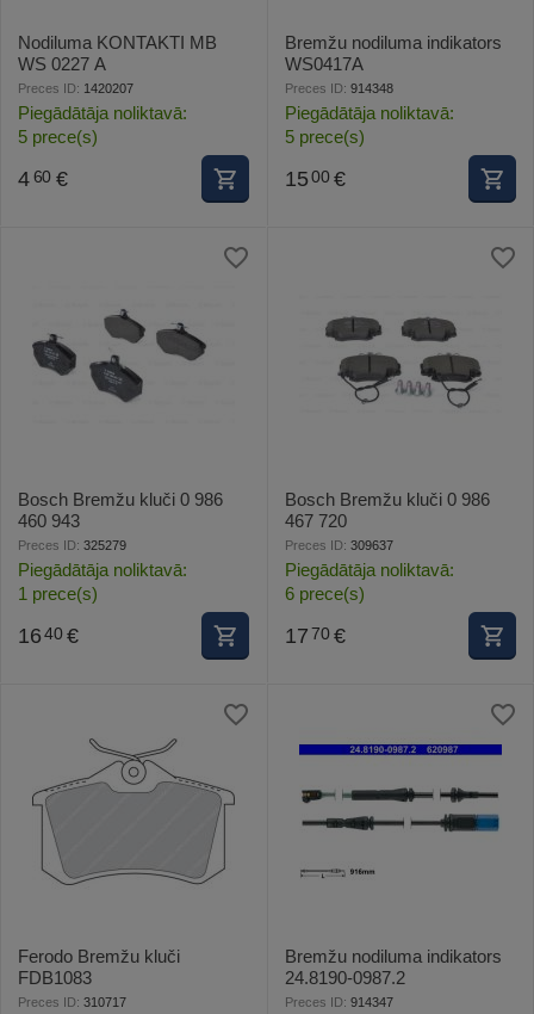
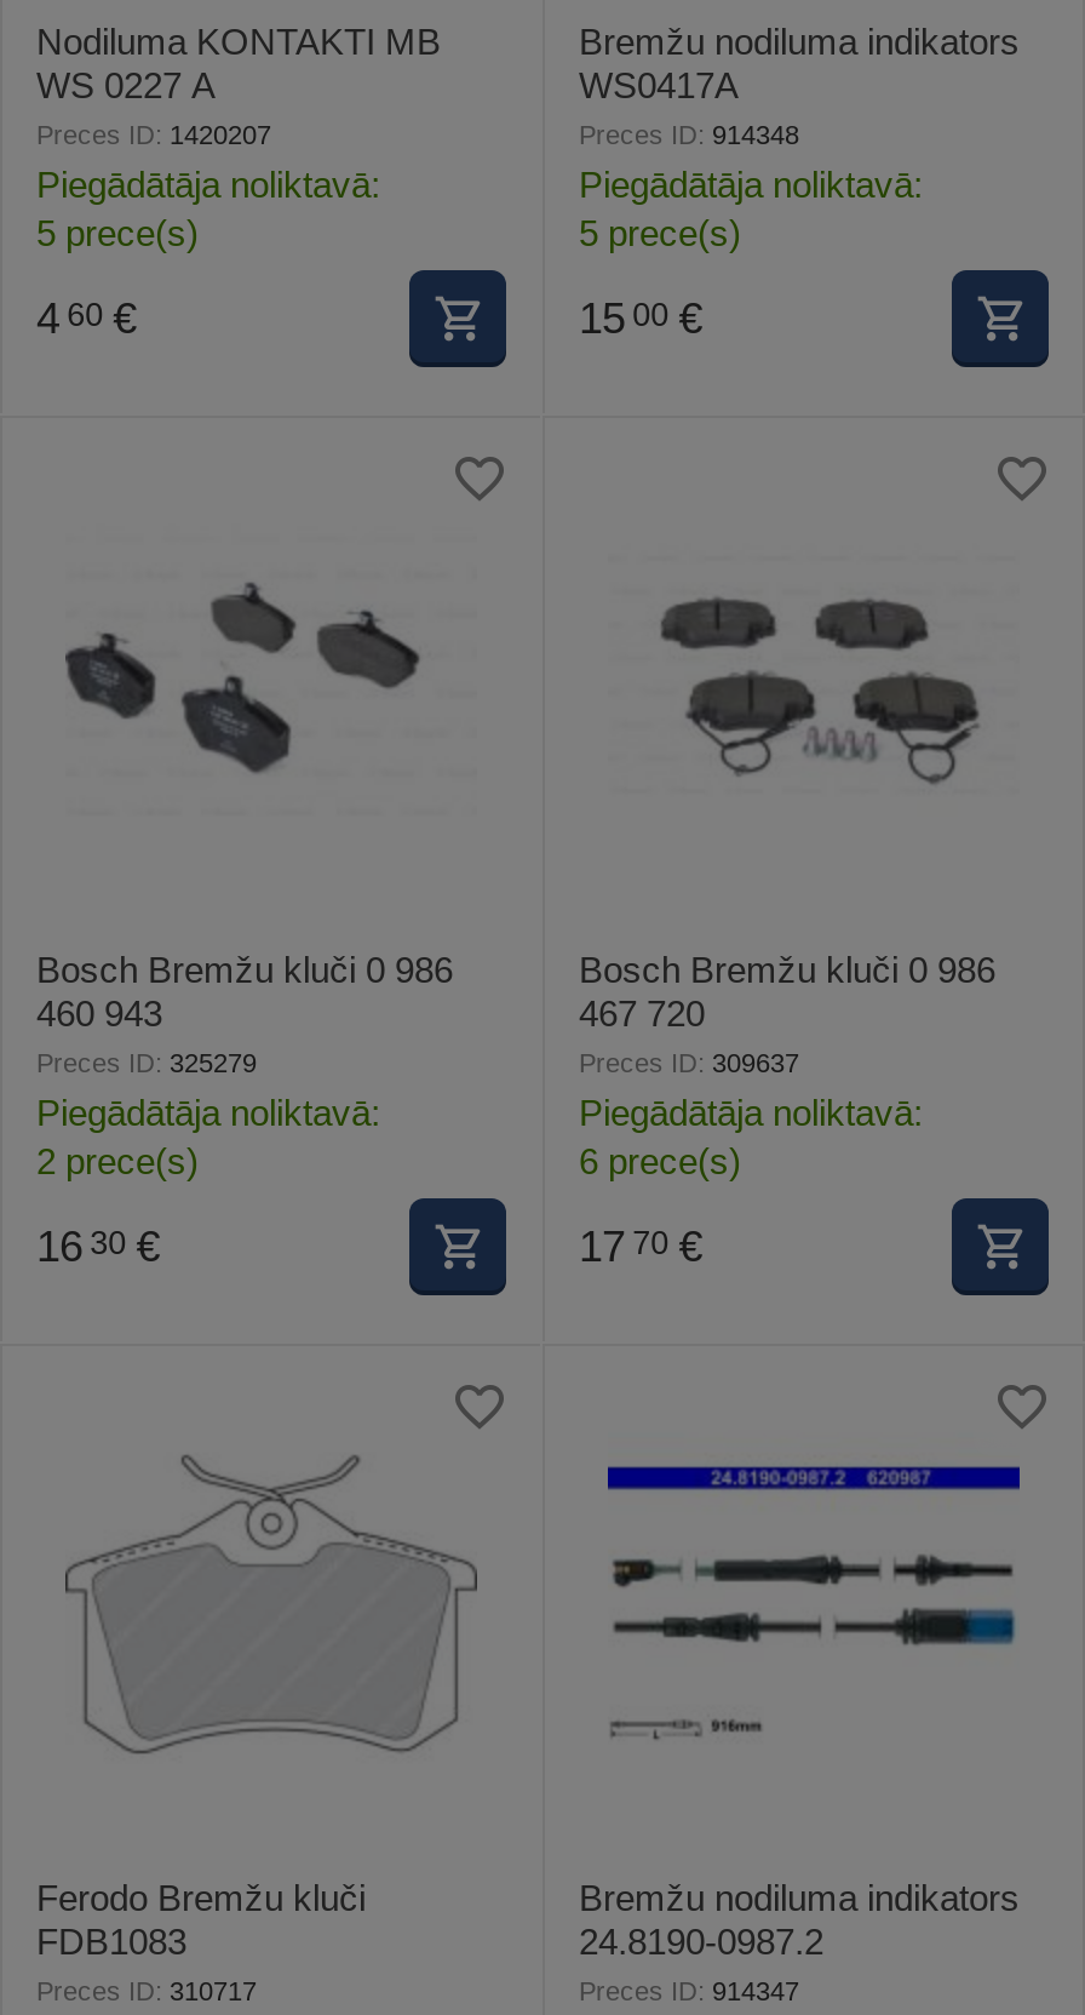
- 1 prece(s)
+ 2 prece(s)

- 16 40 €
+ 16 30 €
